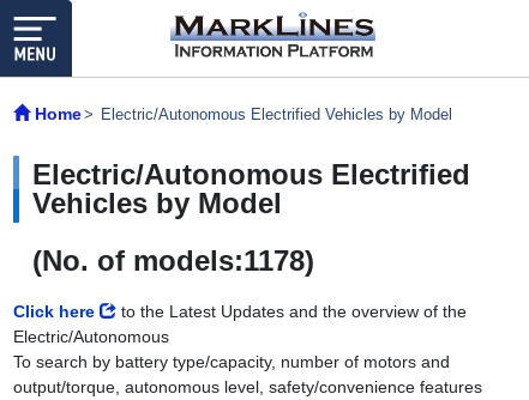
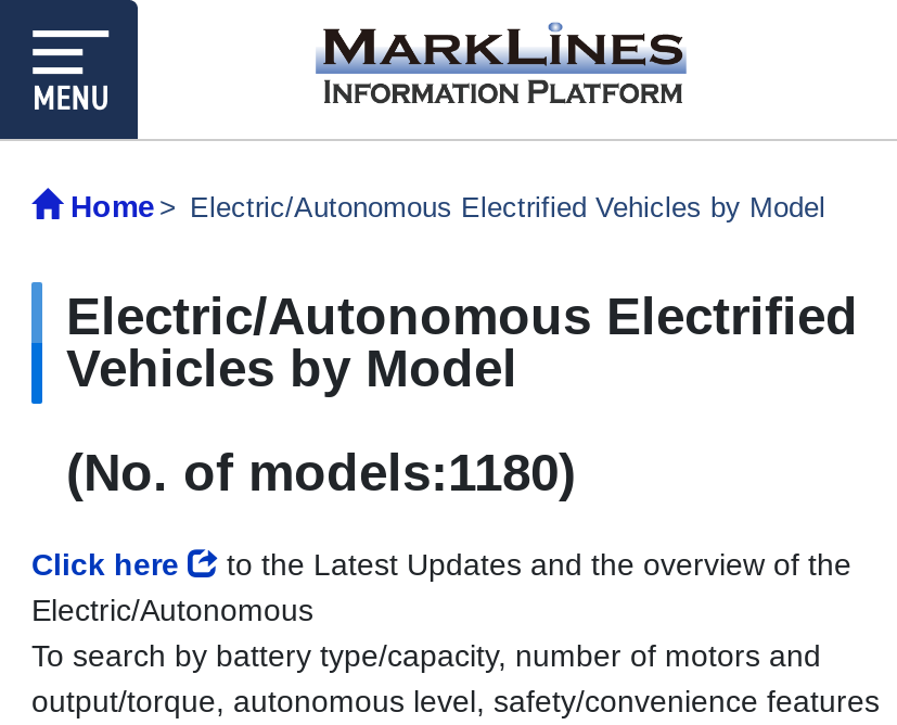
- (No. of models:1178)
+ (No. of models:1180)
